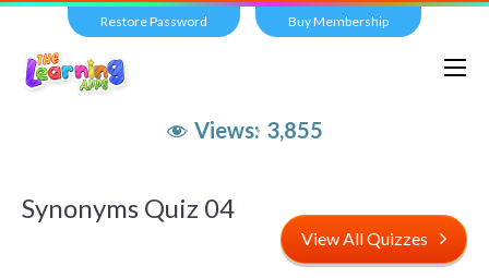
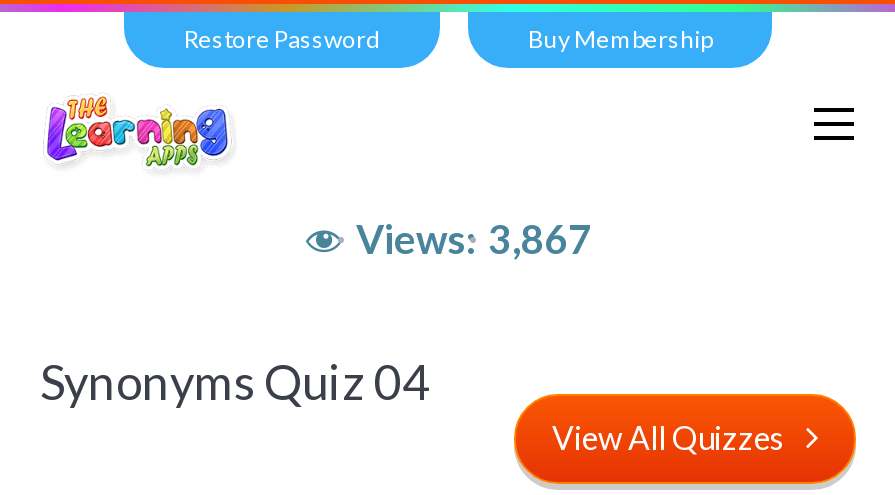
- Views: 3,855
+ Views: 3,867
